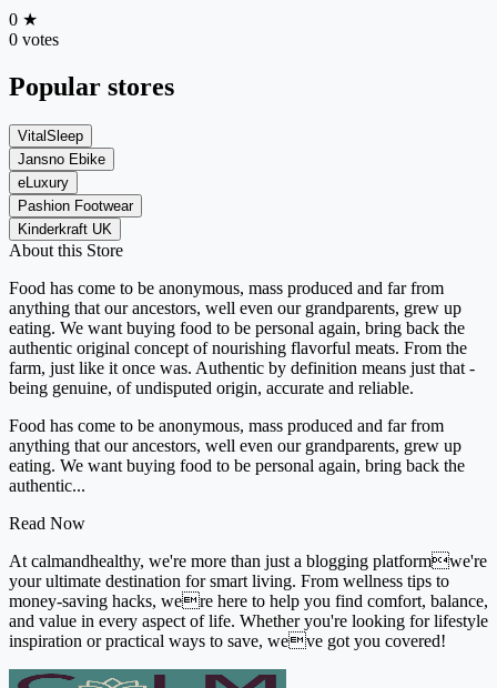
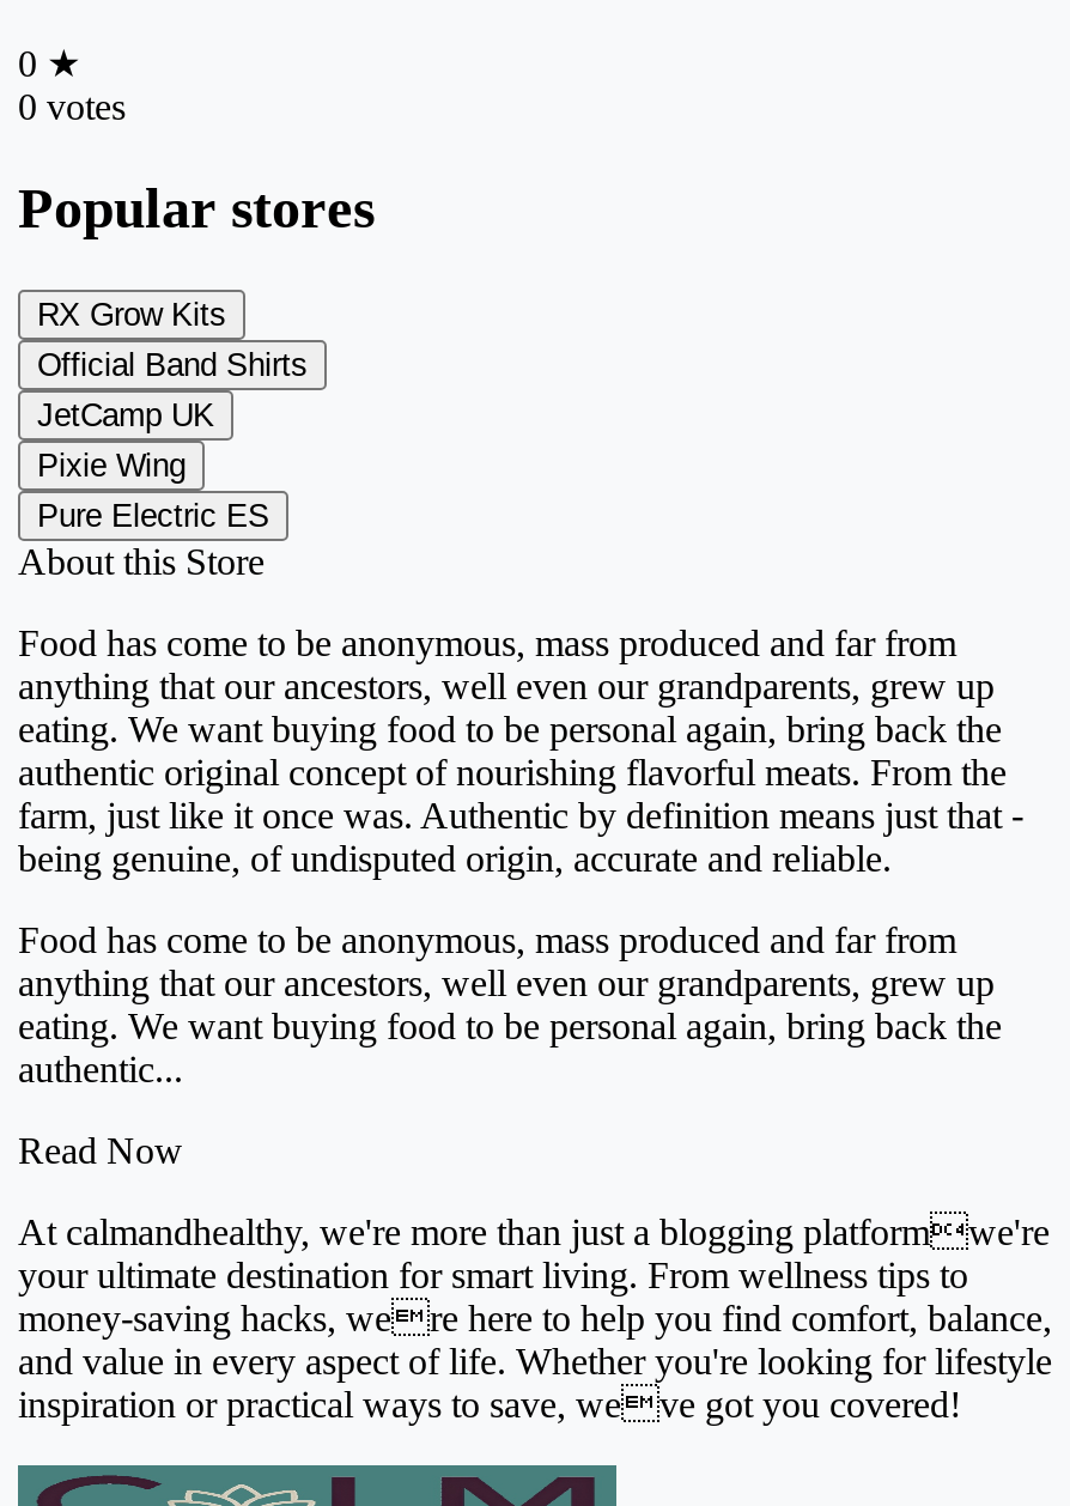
- VitalSleep
- Jansno Ebike
- eLuxury
- Pashion Footwear
- Kinderkraft UK
+ RX Grow Kits
+ Official Band Shirts
+ JetCamp UK
+ Pixie Wing
+ Pure Electric ES
